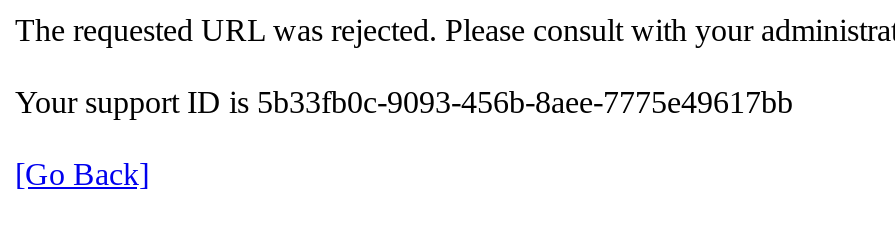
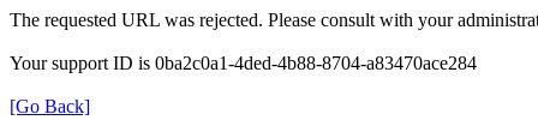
- Your support ID is 5b33fb0c-9093-456b-8aee-7775e49617bb
+ Your support ID is 0ba2c0a1-4ded-4b88-8704-a83470ace284
